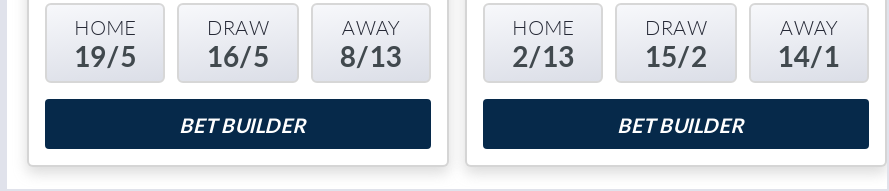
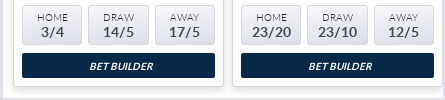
- 19/5
+ 3/4

- 16/5
+ 14/5

- 8/13
+ 17/5

- 2/13
+ 23/20

- 15/2
+ 23/10

- 14/1
+ 12/5
